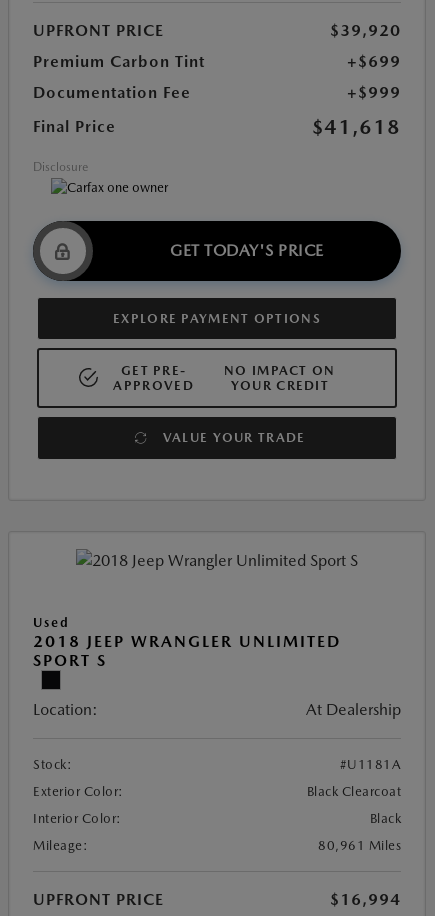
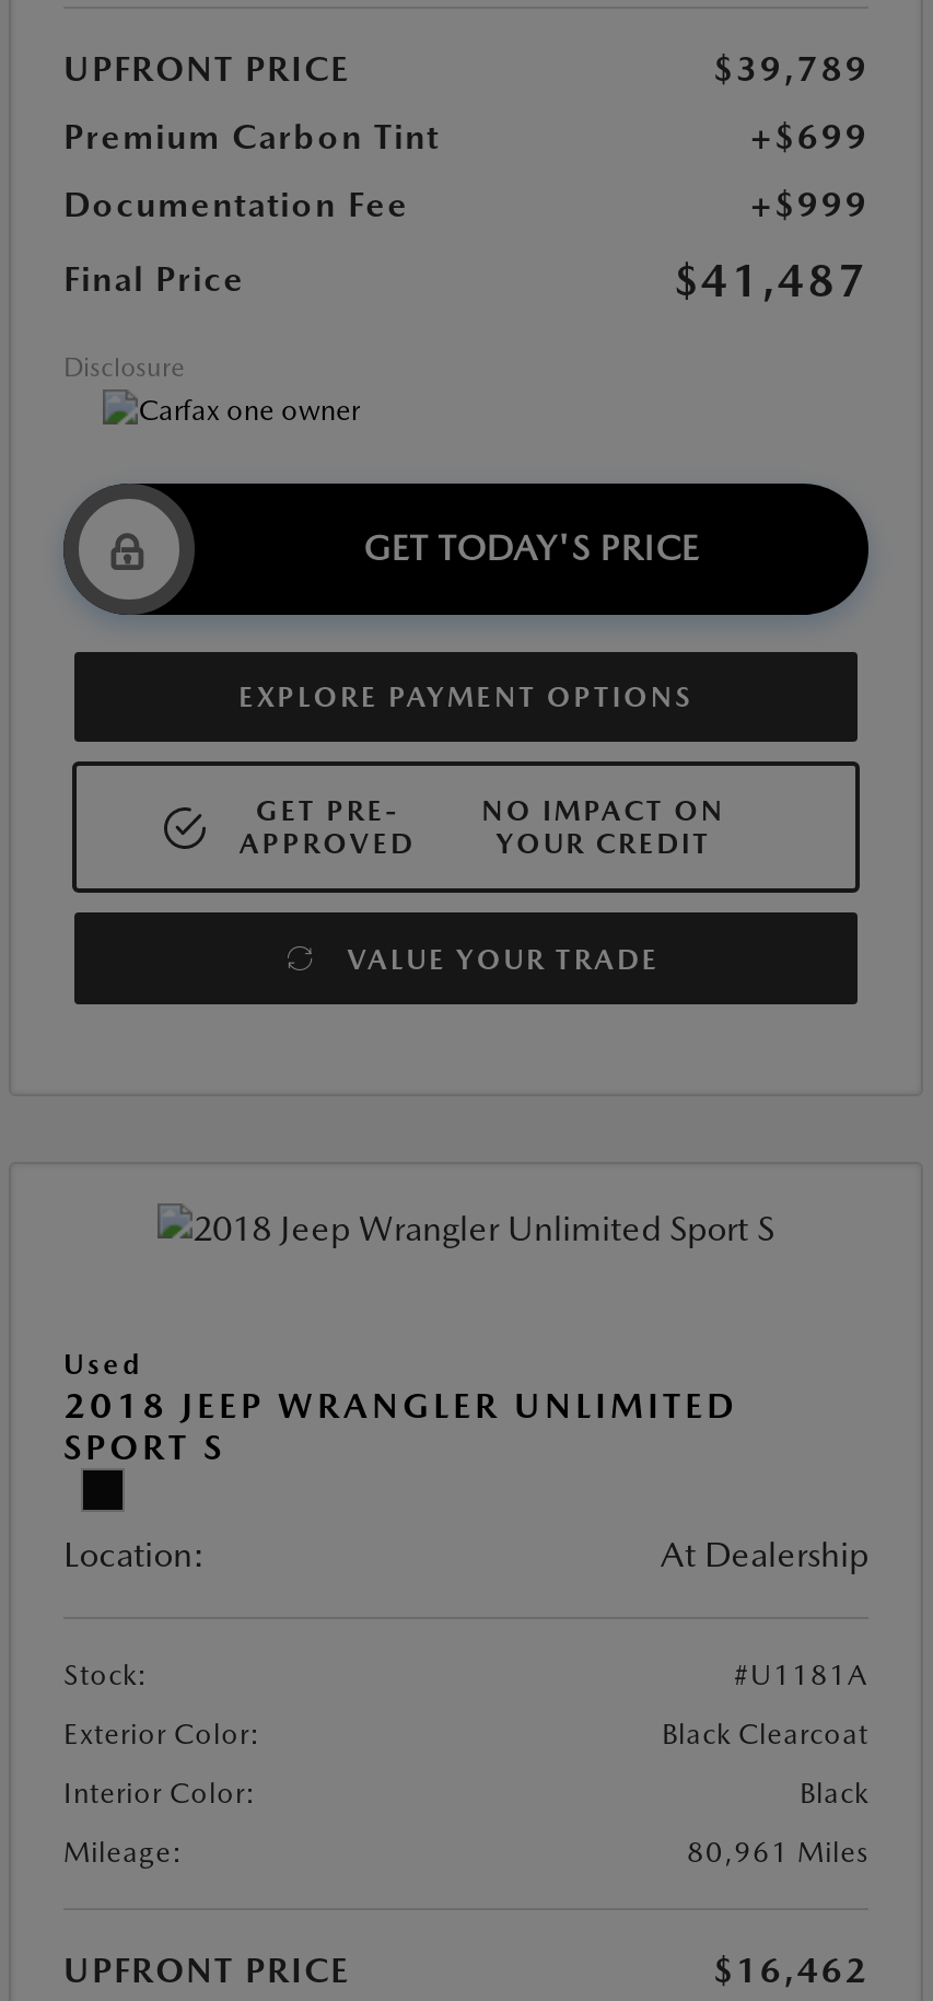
- $39,920
+ $39,789

- $41,618
+ $41,487

- $16,994
+ $16,462
